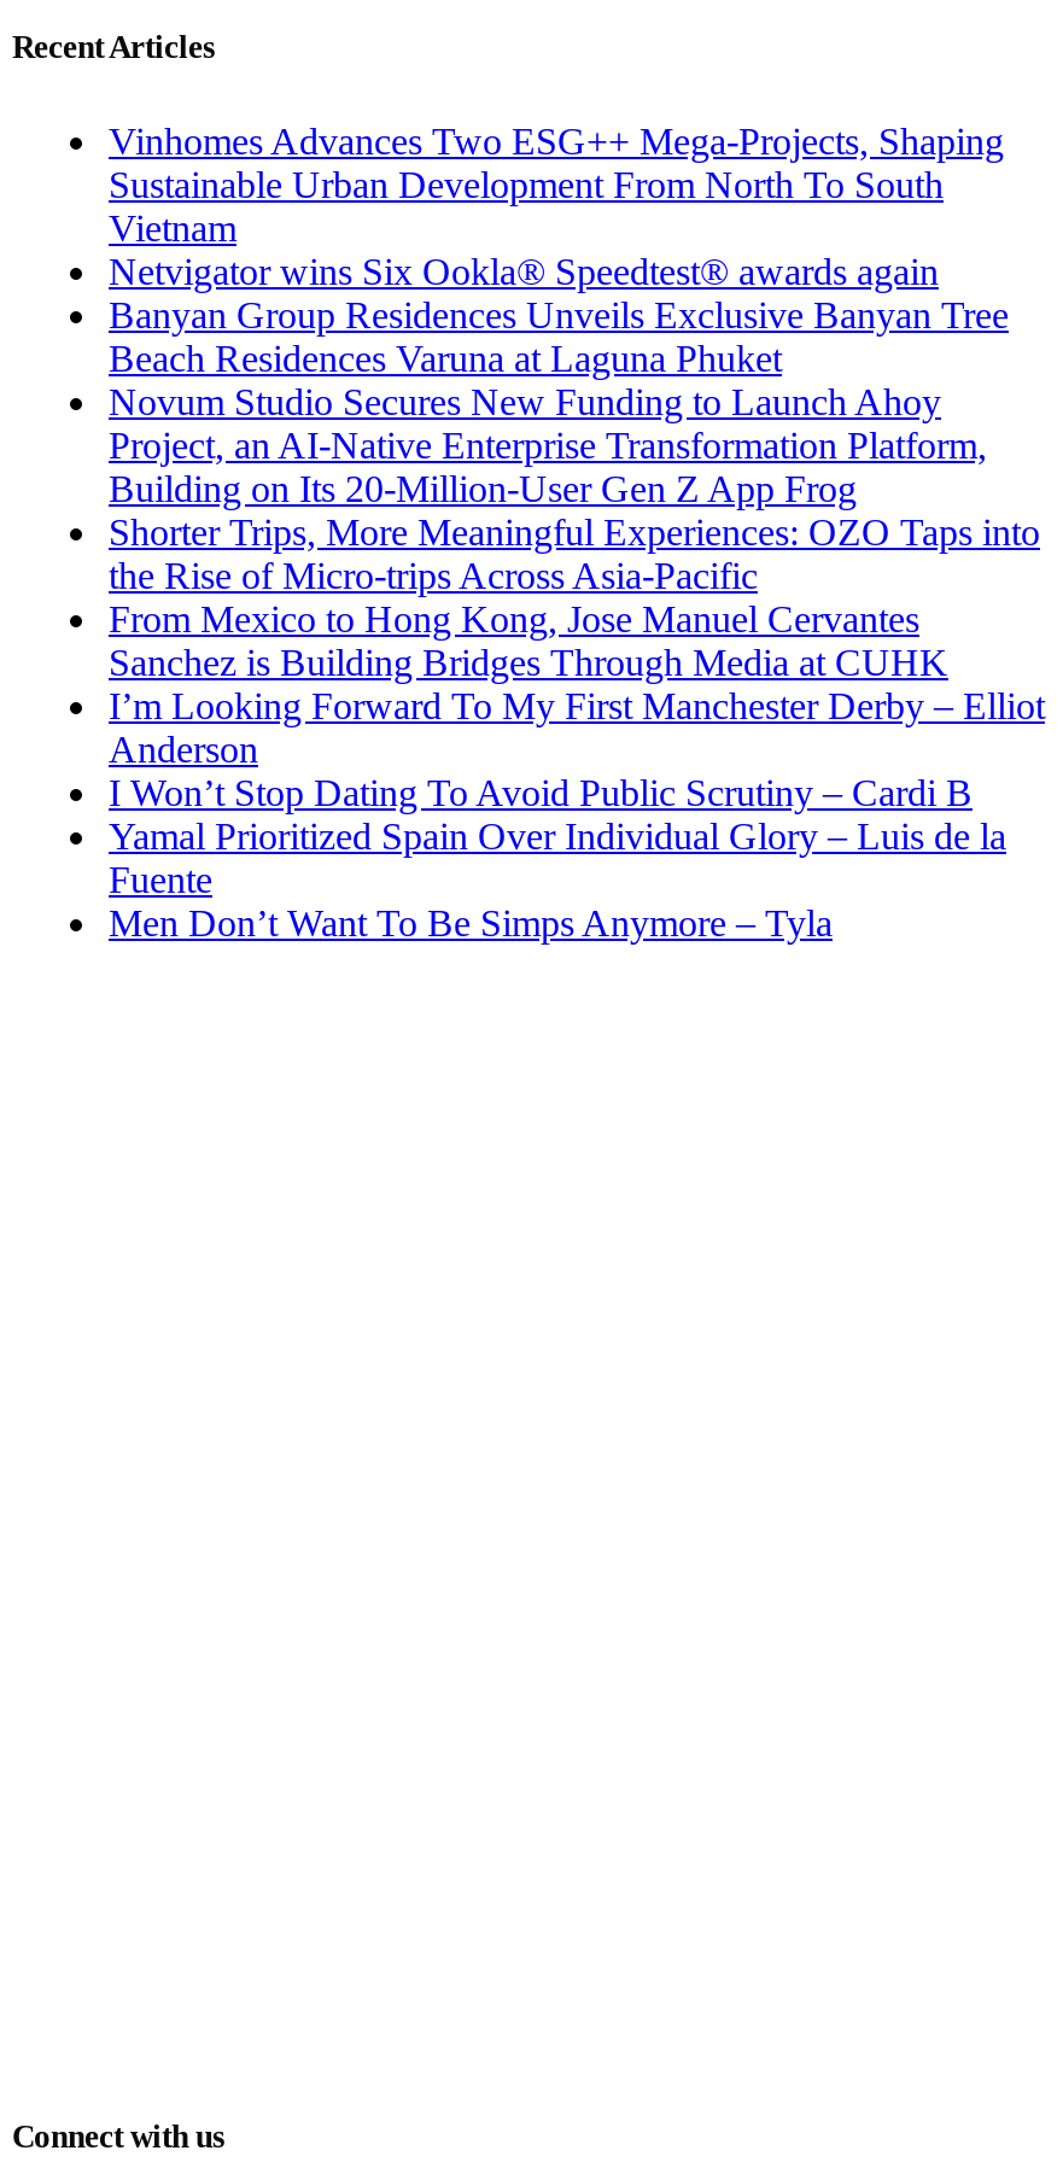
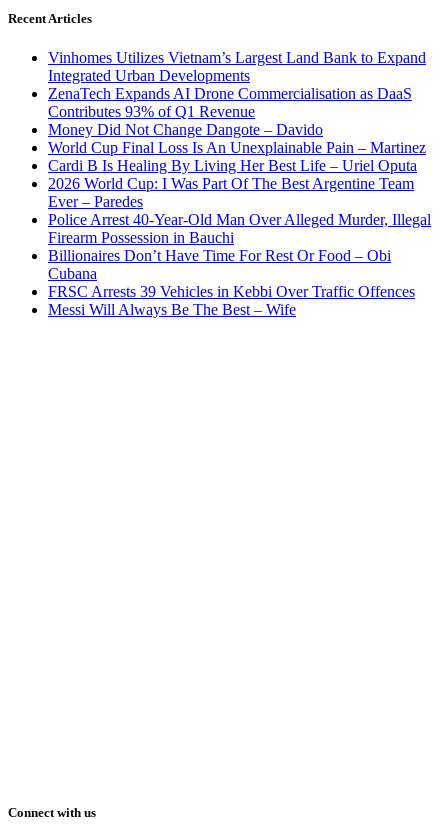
- Vinhomes Advances Two ESG++ Mega-Projects, Shaping
- Sustainable Urban Development From North To South
- Vietnam
- Netvigator wins Six Ookla® Speedtest® awards again
- Banyan Group Residences Unveils Exclusive Banyan Tree
- Beach Residences Varuna at Laguna Phuket
- Novum Studio Secures New Funding to Launch Ahoy
- Project, an AI-Native Enterprise Transformation Platform,
- Building on Its 20-Million-User Gen Z App Frog
- Shorter Trips, More Meaningful Experiences: OZO Taps into
- the Rise of Micro-trips Across Asia-Pacific
- From Mexico to Hong Kong, Jose Manuel Cervantes
- Sanchez is Building Bridges Through Media at CUHK
- I’m Looking Forward To My First Manchester Derby – Elliot
- Anderson
- I Won’t Stop Dating To Avoid Public Scrutiny – Cardi B
- Yamal Prioritized Spain Over Individual Glory – Luis de la
- Fuente
- Men Don’t Want To Be Simps Anymore – Tyla
+ Vinhomes Utilizes Vietnam’s Largest Land Bank to Expand
+ Integrated Urban Developments
+ ZenaTech Expands AI Drone Commercialisation as DaaS
+ Contributes 93% of Q1 Revenue
+ Money Did Not Change Dangote – Davido
+ World Cup Final Loss Is An Unexplainable Pain – Martinez
+ Cardi B Is Healing By Living Her Best Life – Uriel Oputa
+ 2026 World Cup: I Was Part Of The Best Argentine Team
+ Ever – Paredes
+ Police Arrest 40-Year-Old Man Over Alleged Murder, Illegal
+ Firearm Possession in Bauchi
+ Billionaires Don’t Have Time For Rest Or Food – Obi
+ Cubana
+ FRSC Arrests 39 Vehicles in Kebbi Over Traffic Offences
+ Messi Will Always Be The Best – Wife
